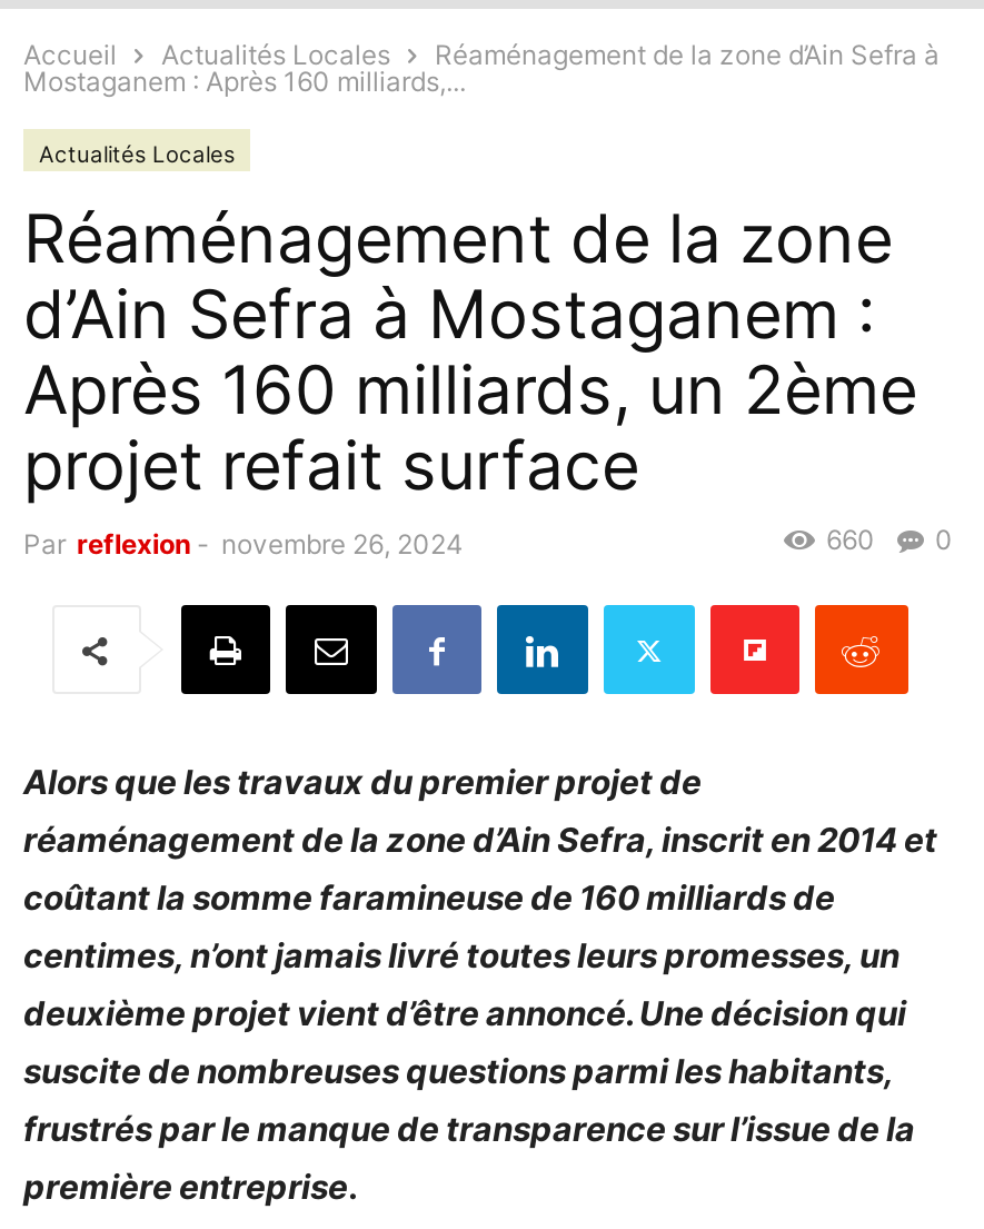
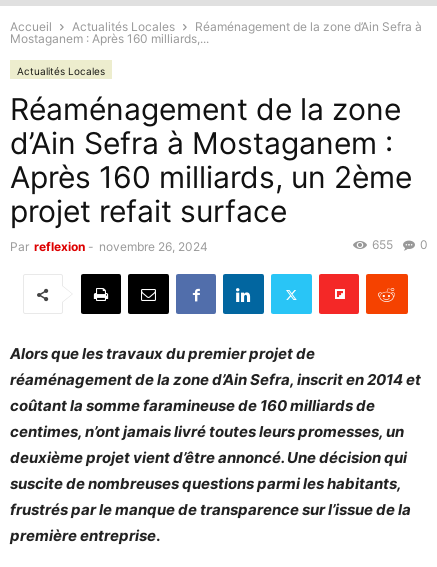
- 660 0
+ 655 0
